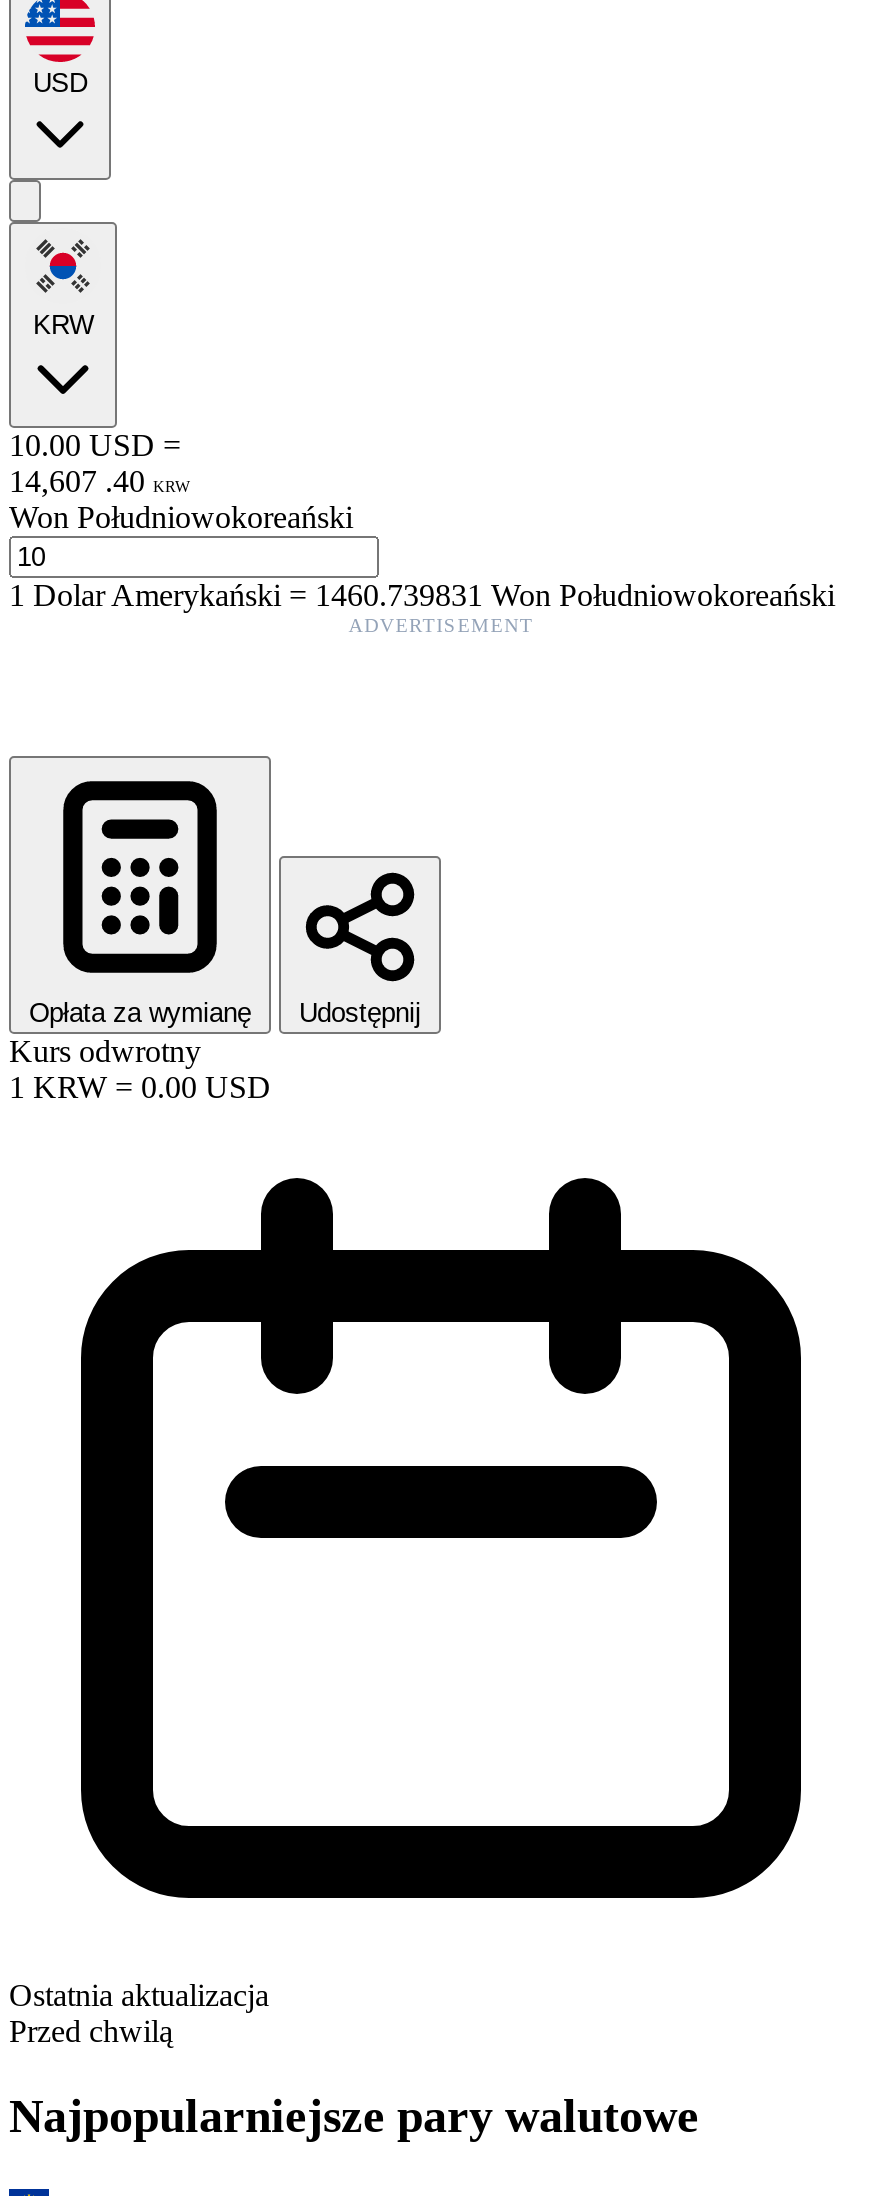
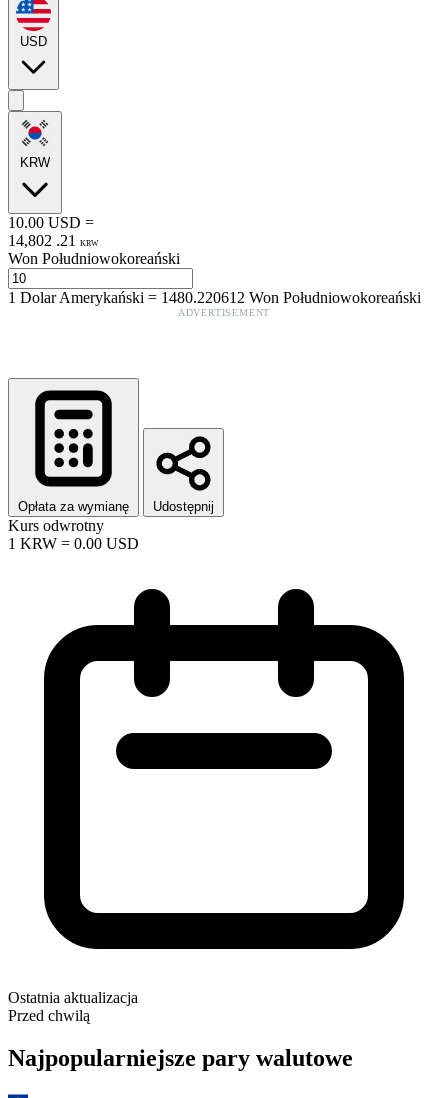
- 14,607 . 40 KRW
+ 14,802 . 21 KRW

- 1Dolar Amerykański=1460.739831 Won Południowokoreański
+ 1Dolar Amerykański=1480.220612 Won Południowokoreański
